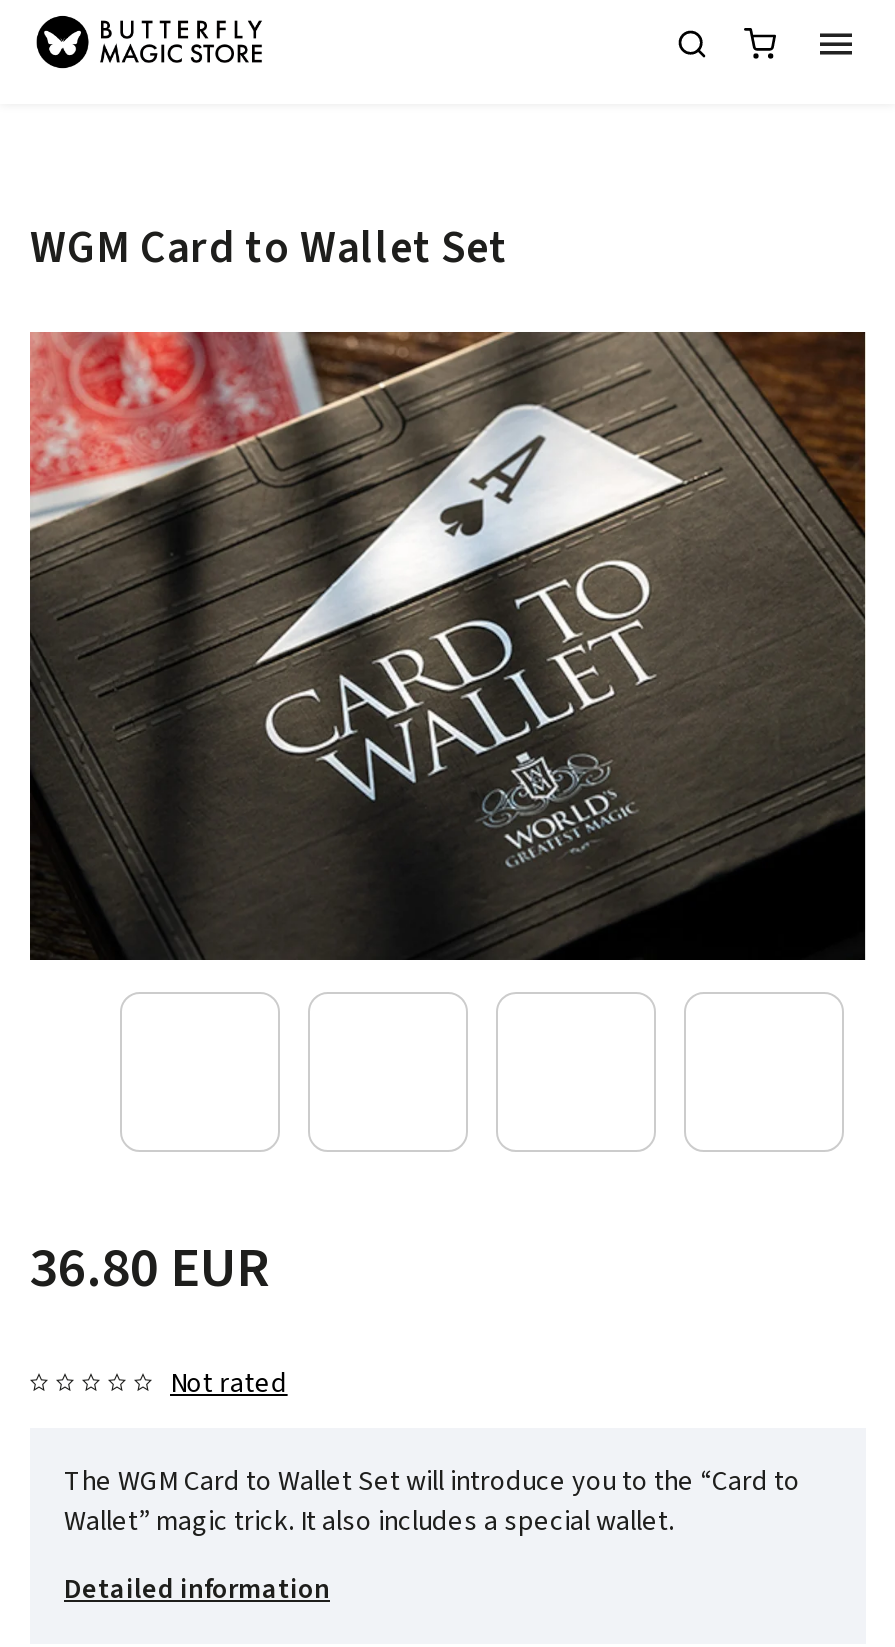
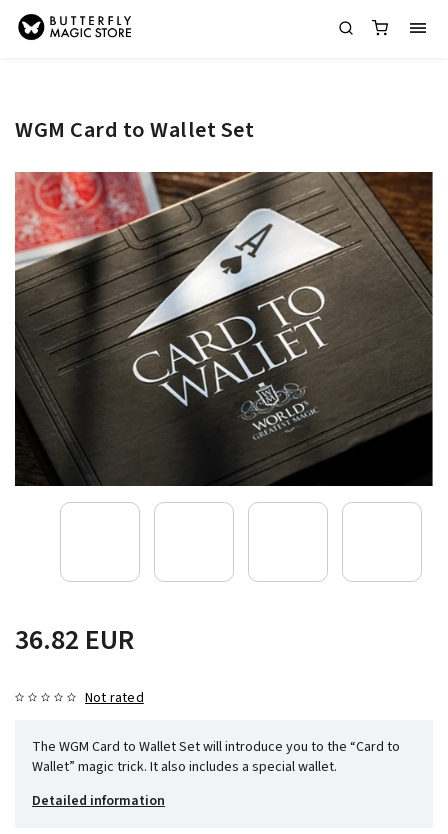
- 36.80 EUR
+ 36.82 EUR
